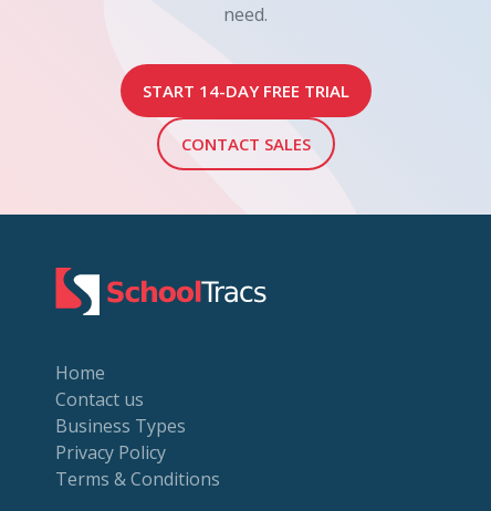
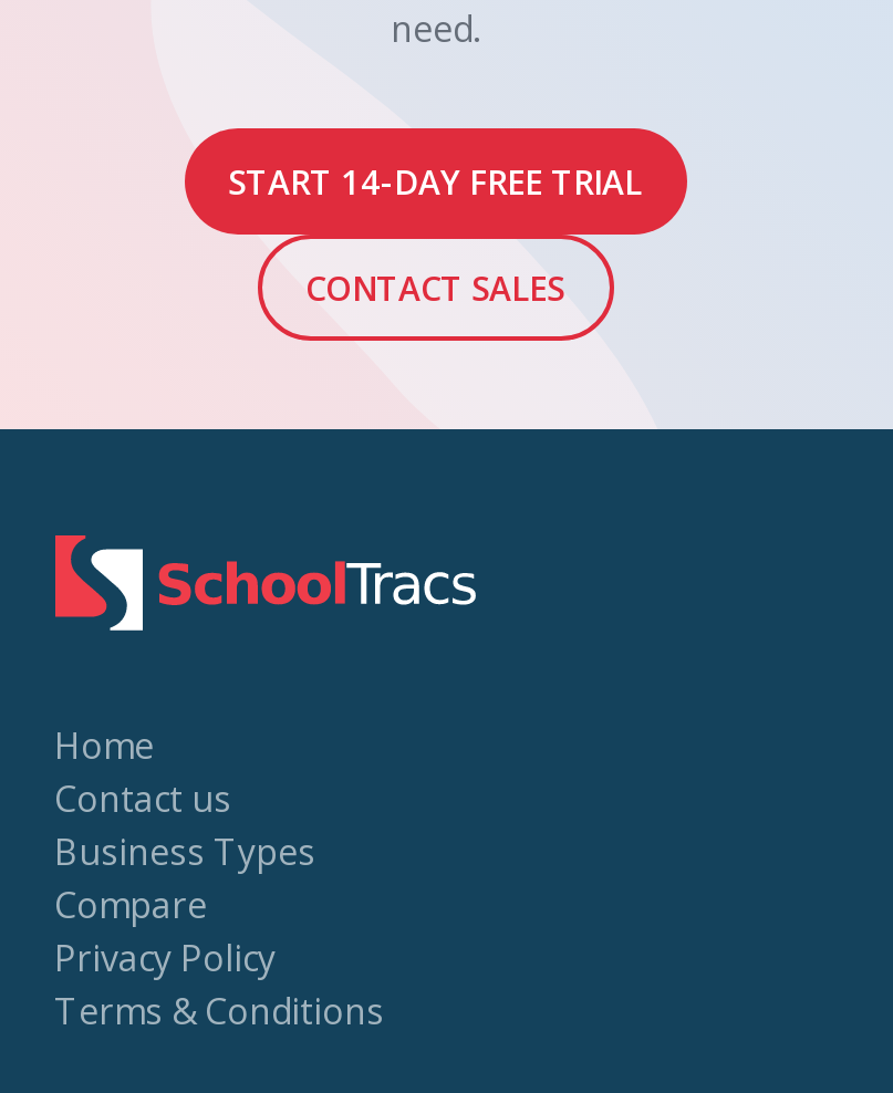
+ Compare
